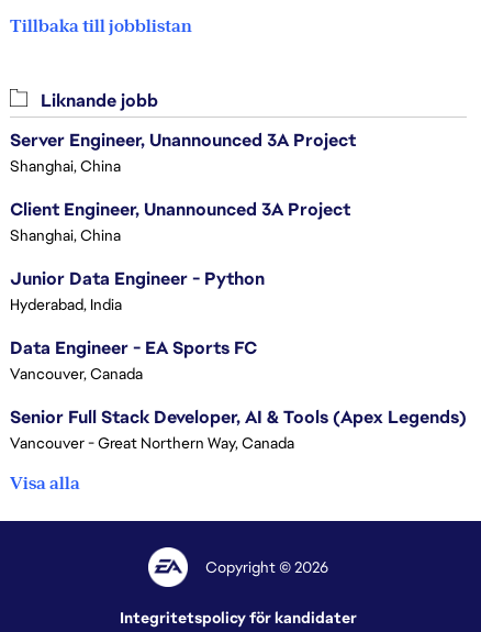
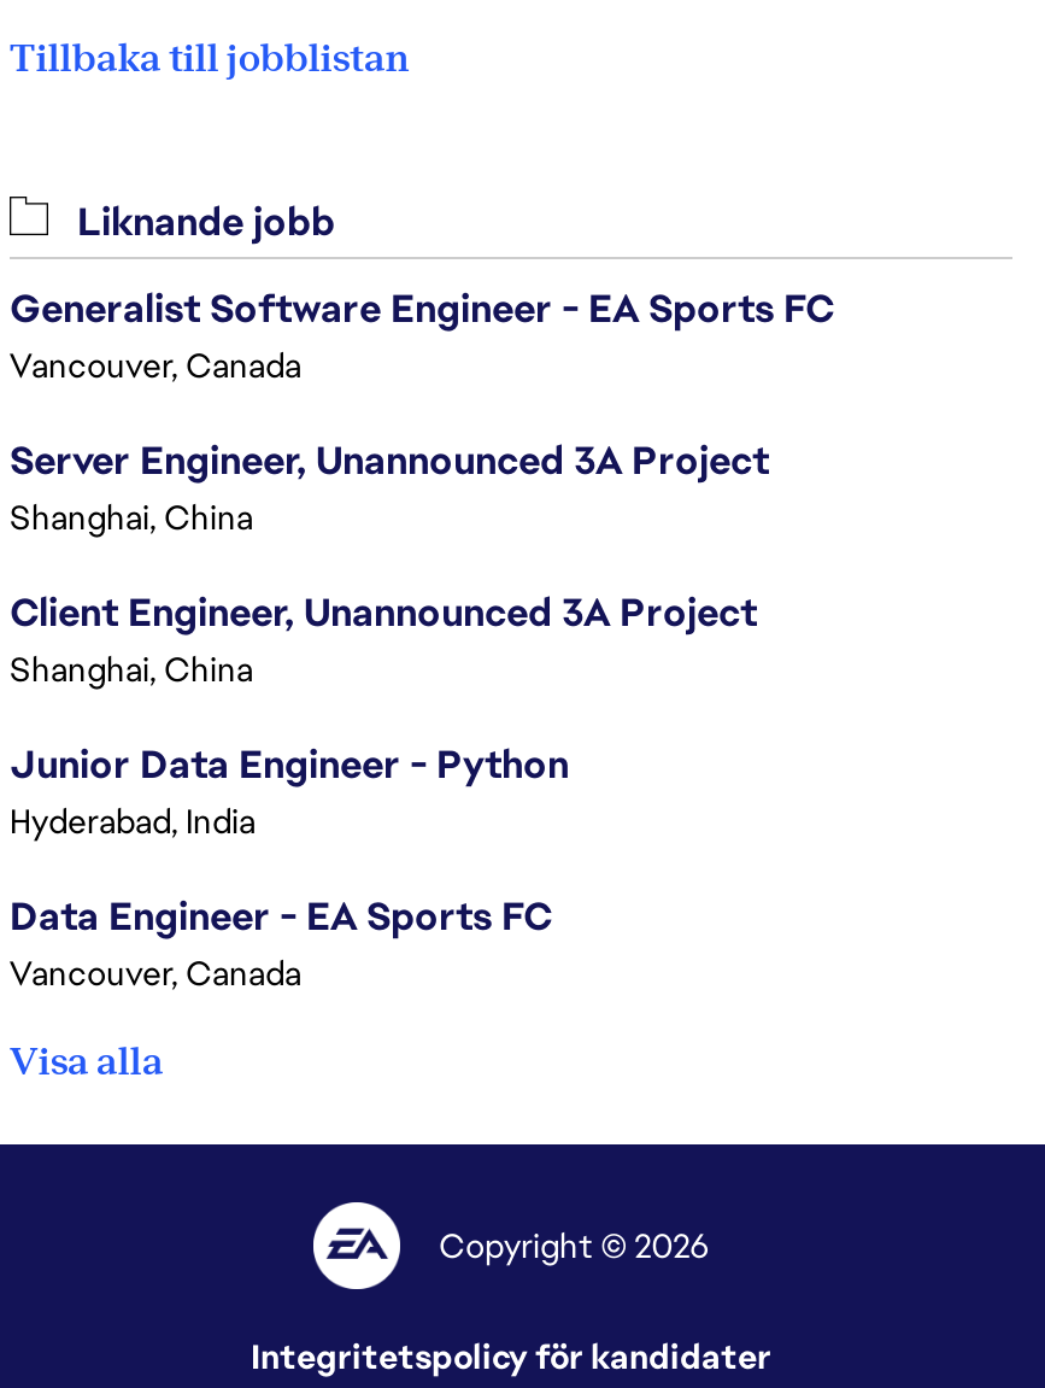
+ Generalist Software Engineer - EA Sports FC
+ Vancouver, Canada

moved down: Server Engineer, Unannounced 3A Project | Shanghai, China | Client Engineer, Unannounced 3A Project | Shanghai, China | Junior Data Engineer - Python | Hyderabad, India | Data Engineer - EA Sports FC | Vancouver, Canada

- Senior Full Stack Developer, AI & Tools (Apex Legends)
- Vancouver - Great Northern Way, Canada
